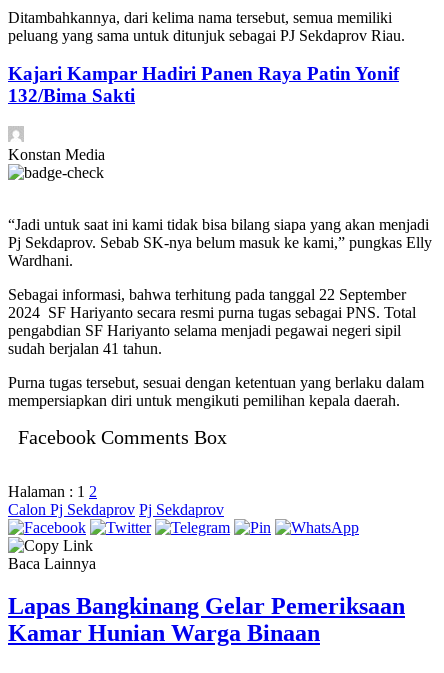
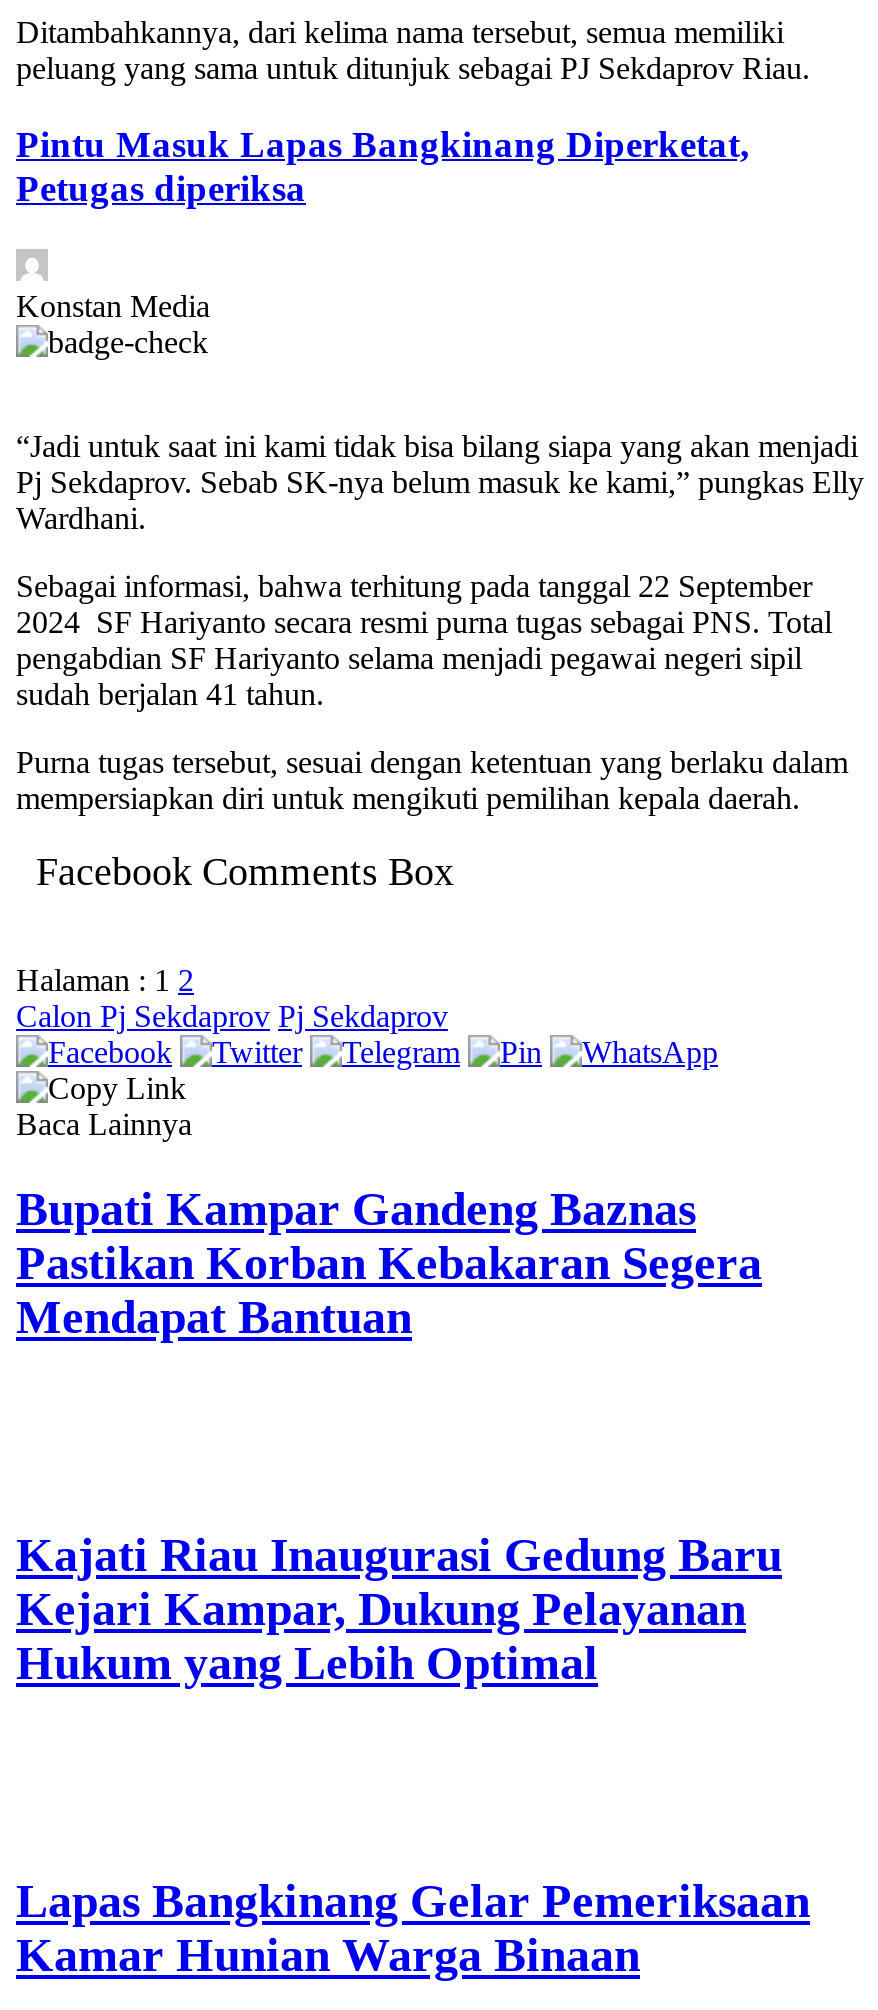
- Kajari Kampar Hadiri Panen Raya Patin Yonif
- 132/Bima Sakti
+ Pintu Masuk Lapas Bangkinang Diperketat,
+ Petugas diperiksa

+ Bupati Kampar Gandeng Baznas
+ Pastikan Korban Kebakaran Segera
+ Mendapat Bantuan

+ Kajati Riau Inaugurasi Gedung Baru
+ Kejari Kampar, Dukung Pelayanan
+ Hukum yang Lebih Optimal
